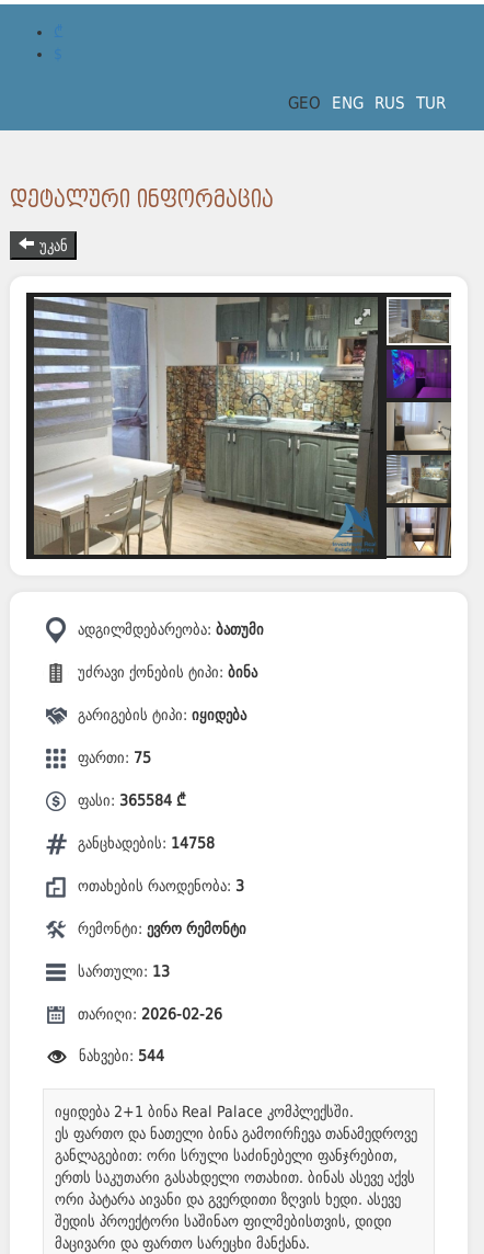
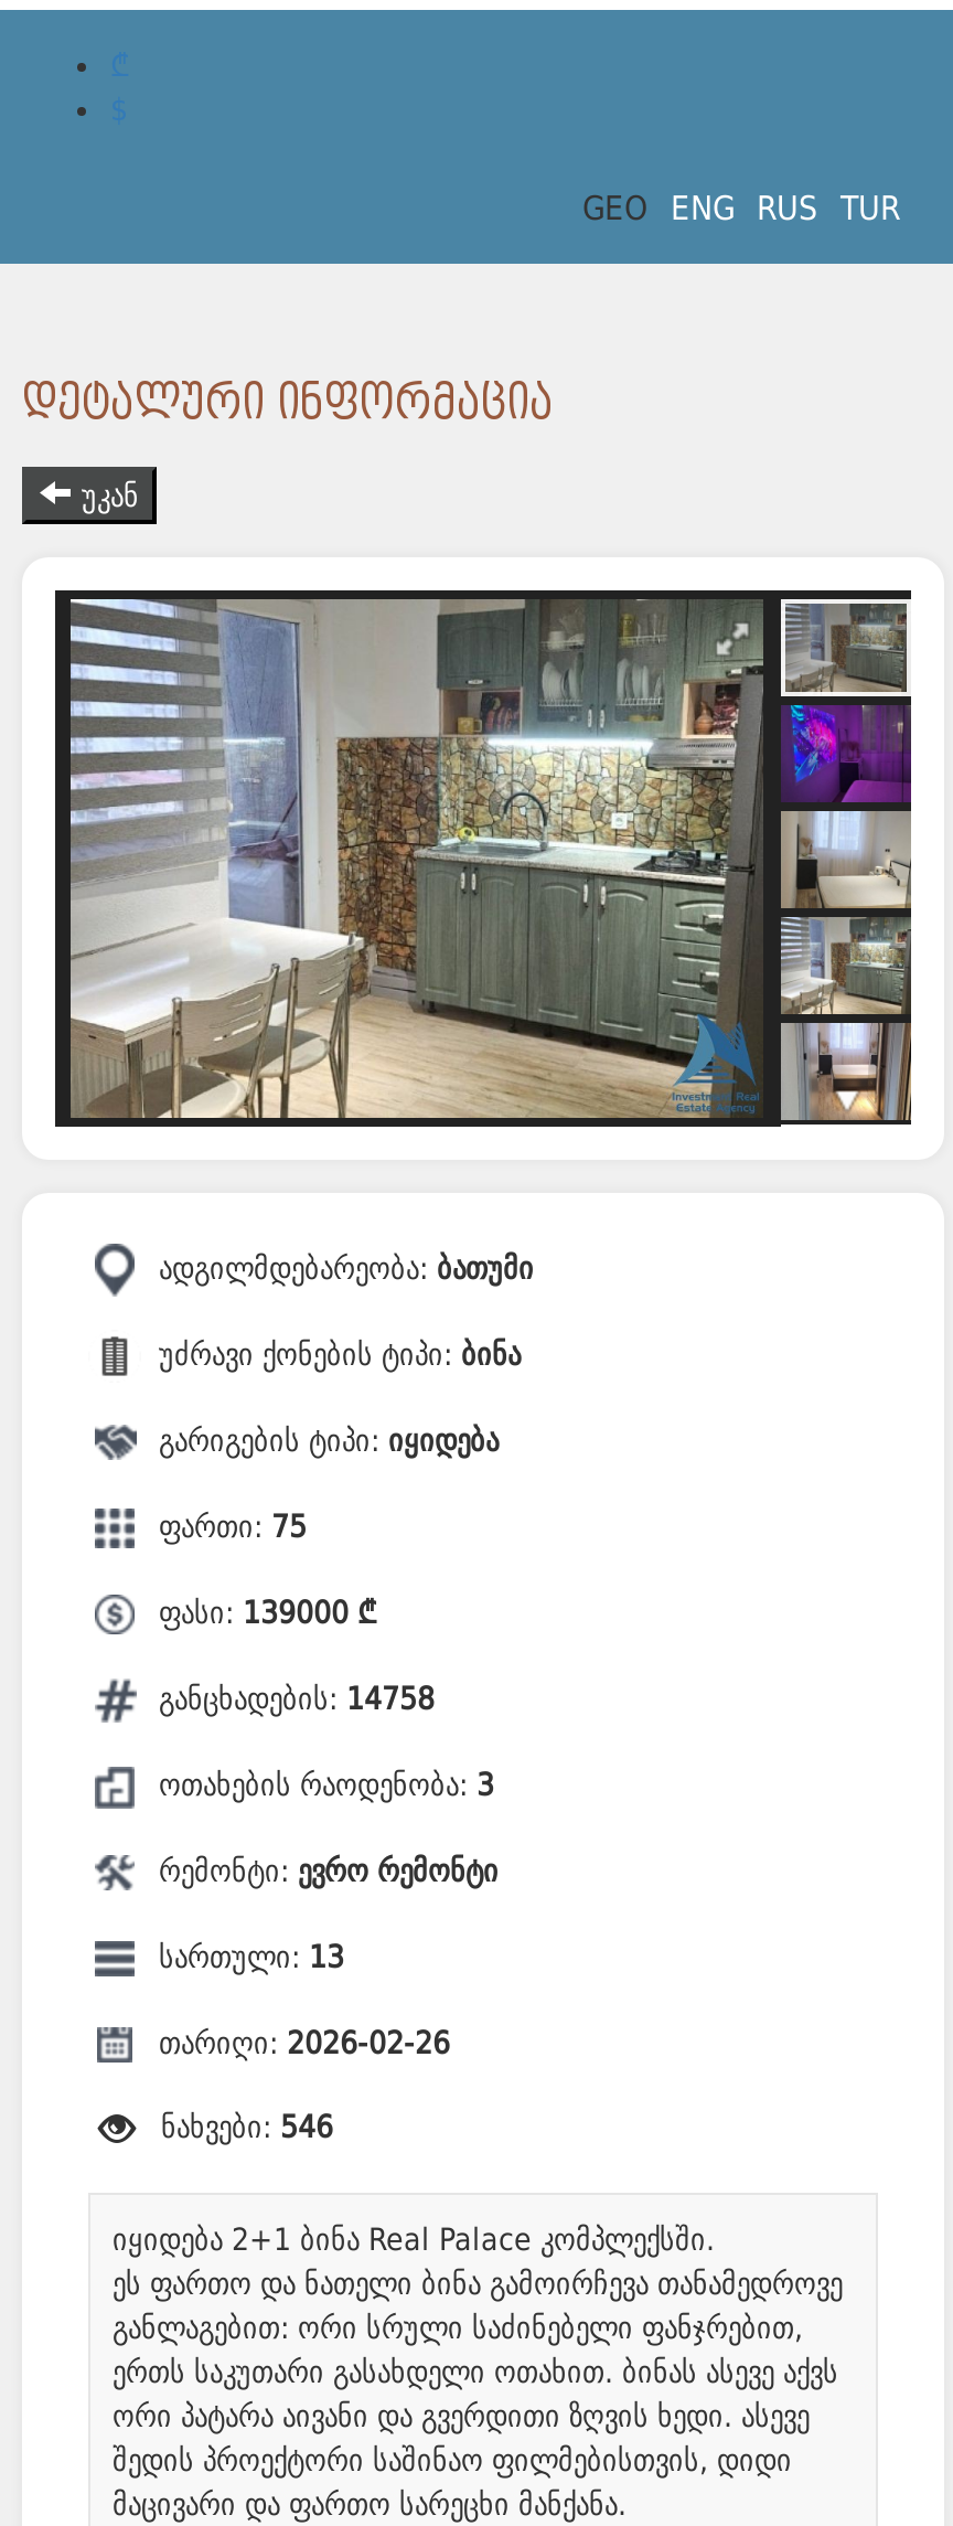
- ფასი: 365584 ₾
+ ფასი: 139000 ₾

- ნახვები: 544
+ ნახვები: 546
